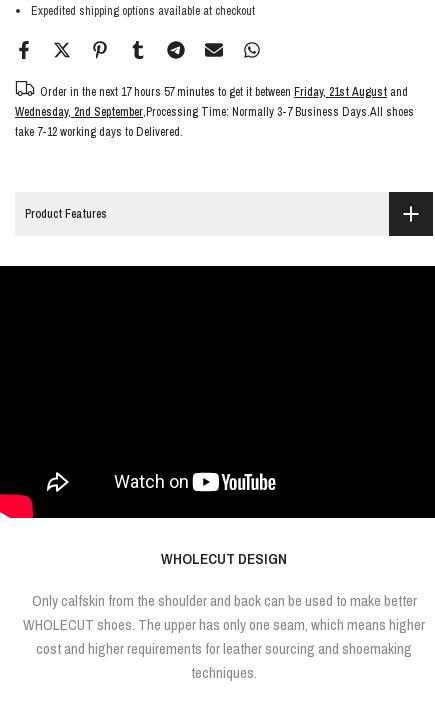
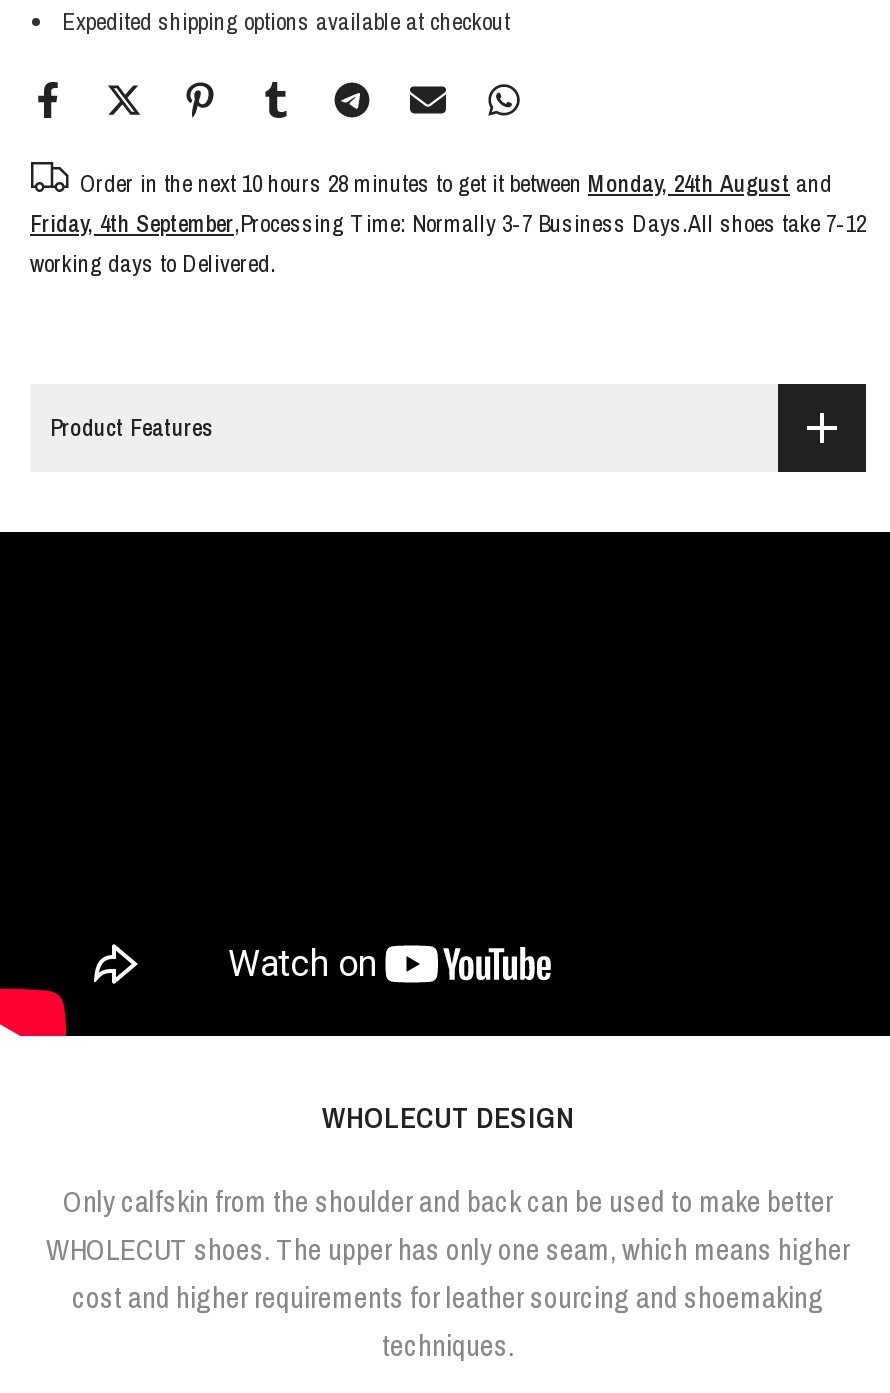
- Order in the next 17 hours 57 minutes to get it between Friday, 21st August and
- Wednesday, 2nd September,Processing Time: Normally 3-7 Business Days.All shoes
- take 7-12 working days to Delivered.
+ Order in the next 10 hours 28 minutes to get it between Monday, 24th August and
+ Friday, 4th September,Processing Time: Normally 3-7 Business Days.All shoes take 7-12
+ working days to Delivered.
